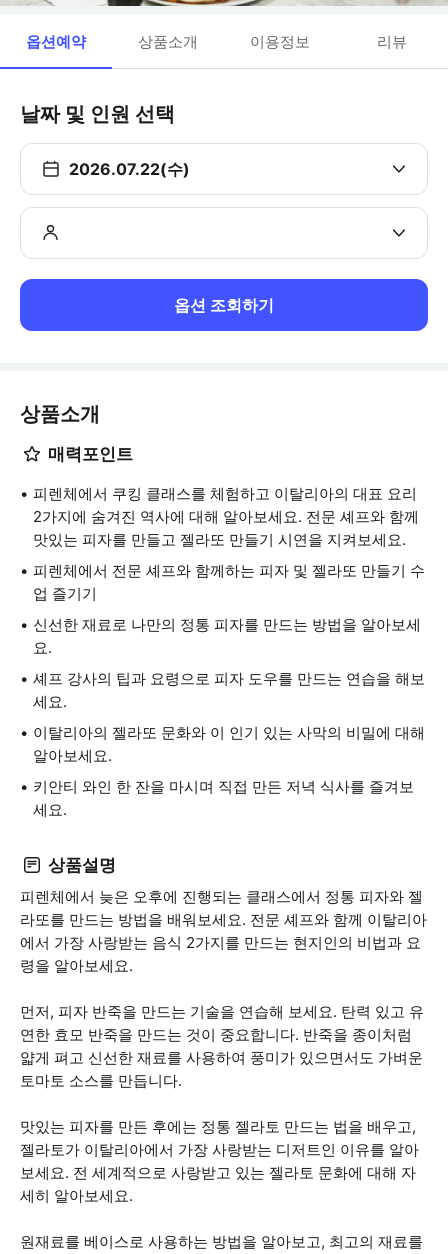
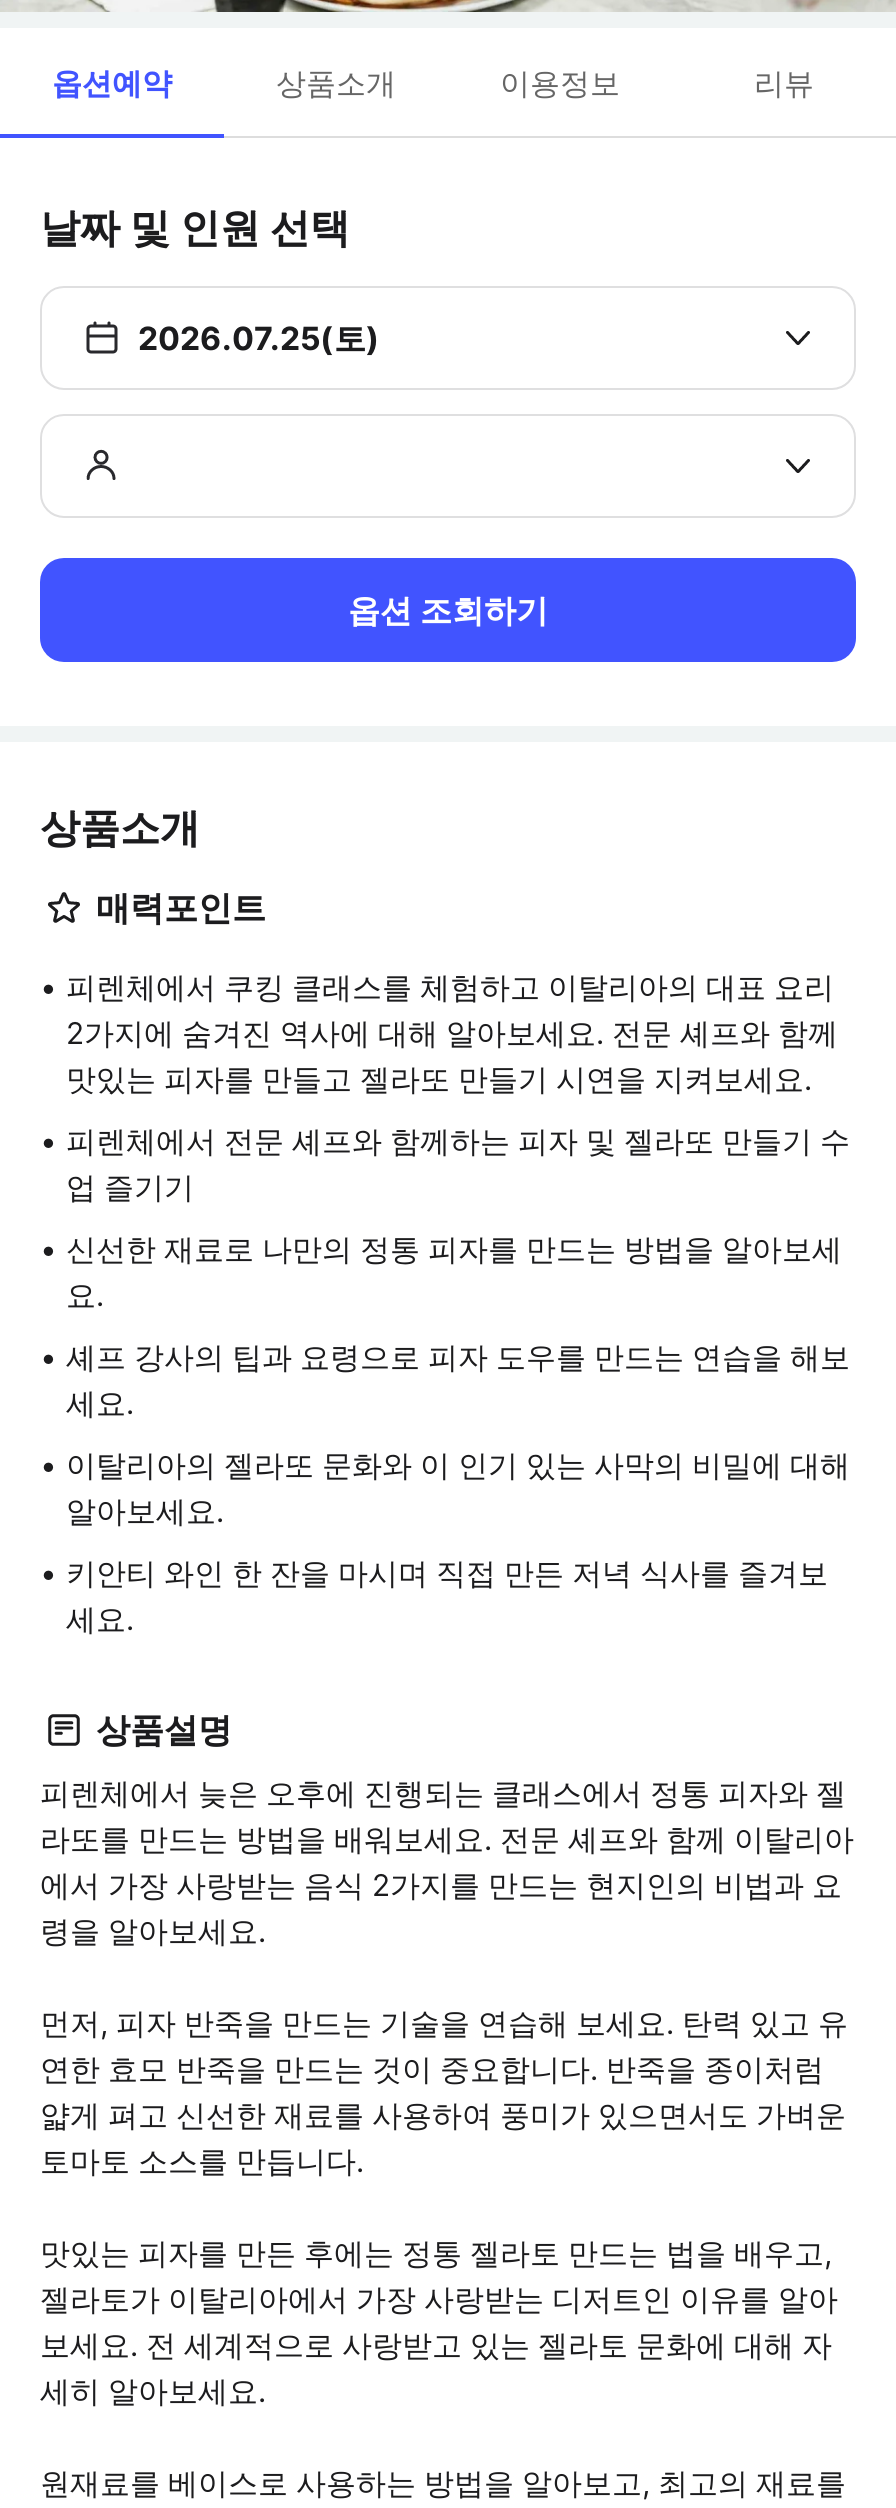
- 2026.07.22(수)
+ 2026.07.25(토)
